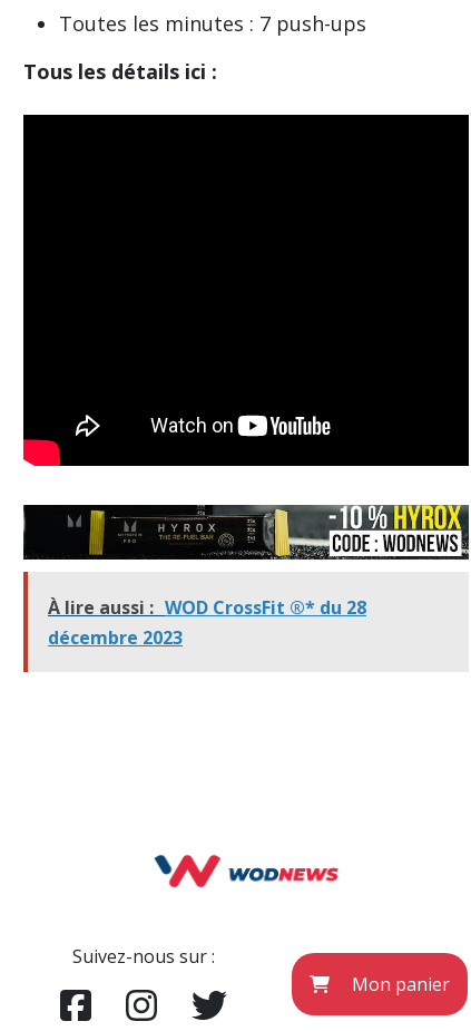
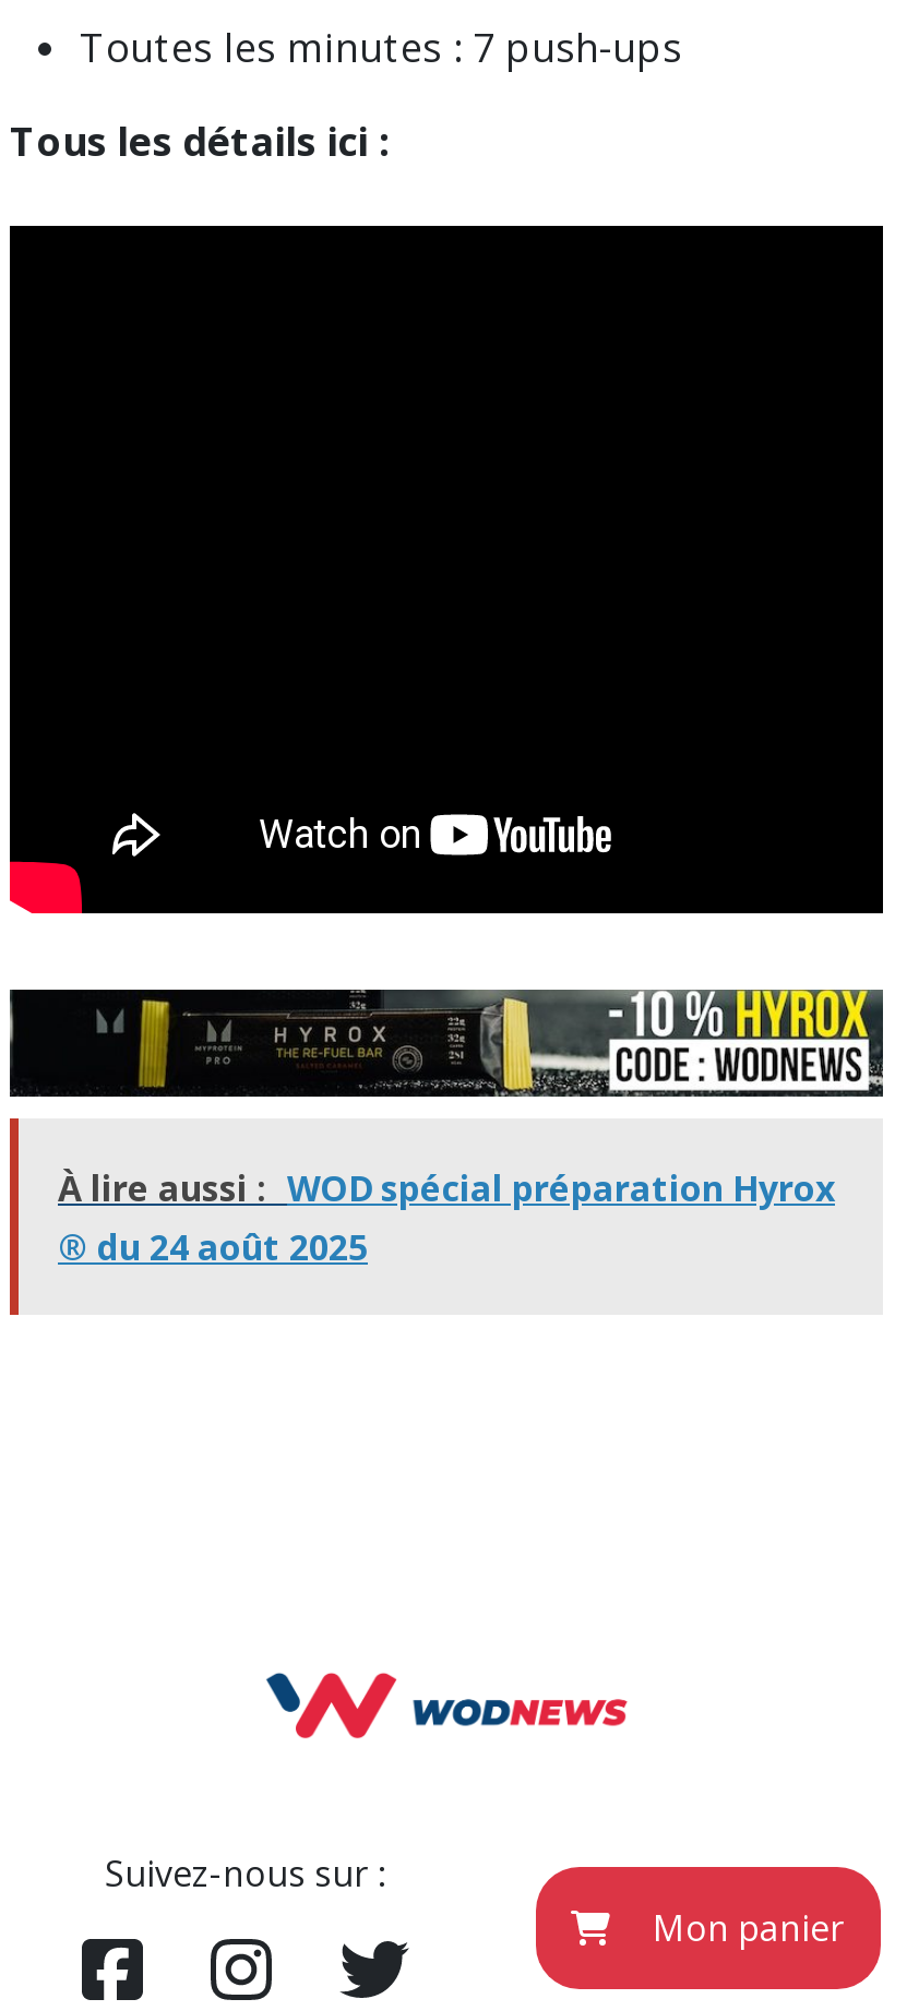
- À lire aussi : WOD CrossFit ®* du 28
- décembre 2023
+ À lire aussi : WOD spécial préparation Hyrox
+ ® du 24 août 2025
